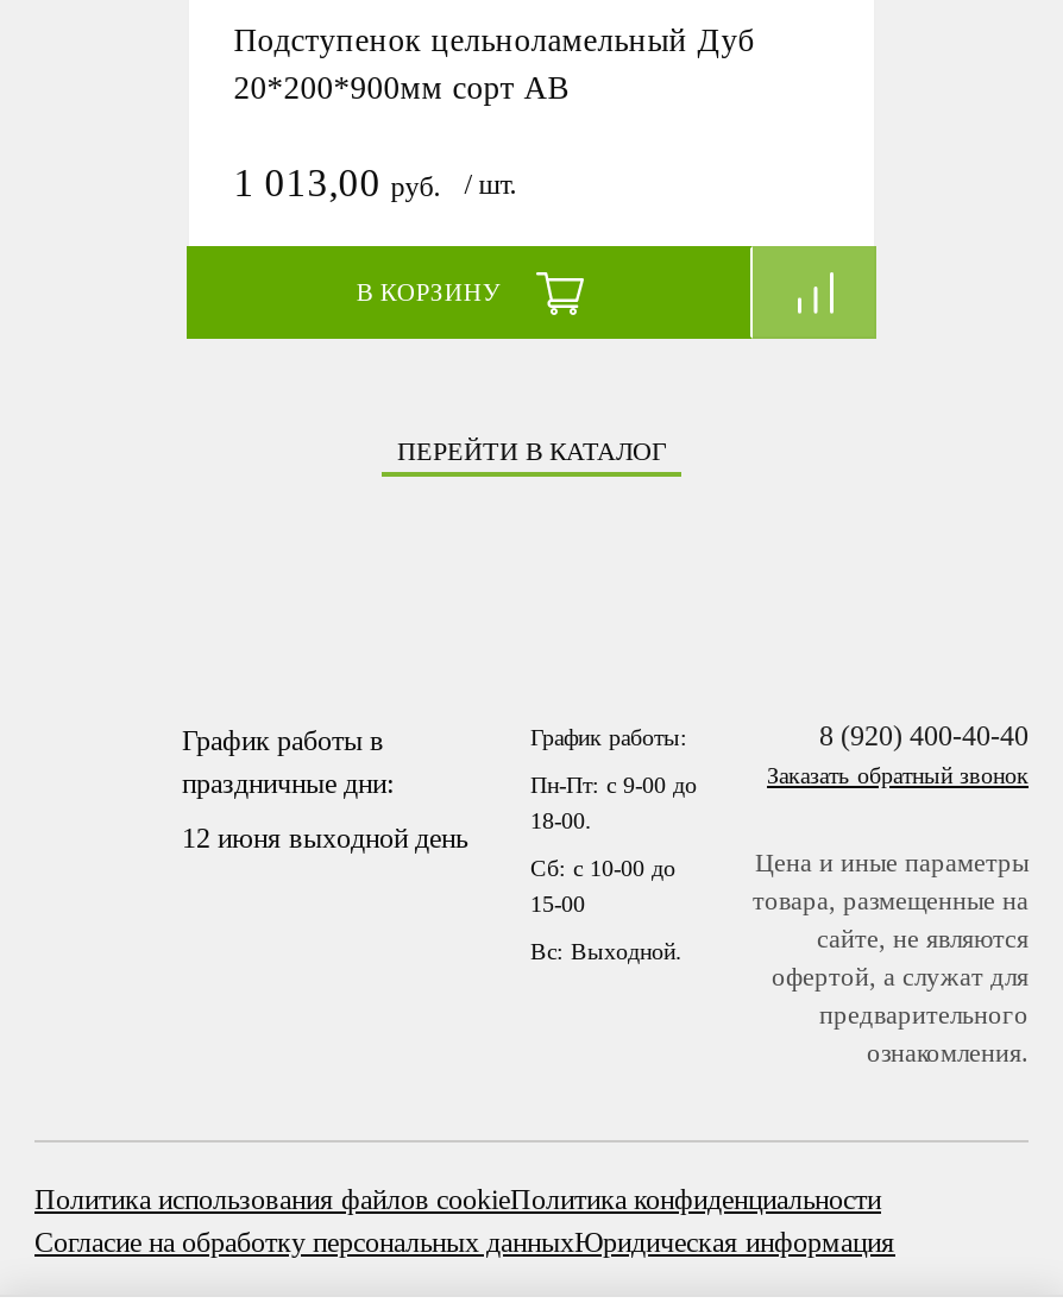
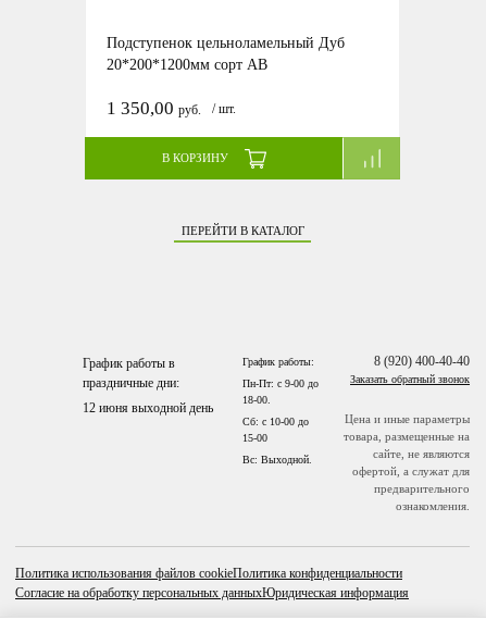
- 20*200*900мм сорт АВ
+ 20*200*1200мм сорт АВ

- 1 013,00 руб. / шт.
+ 1 350,00 руб. / шт.
